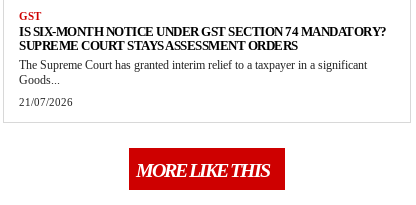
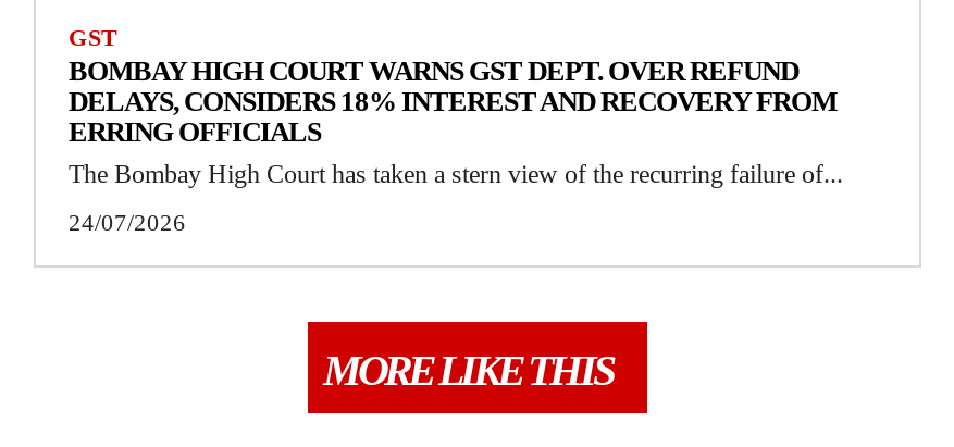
- IS SIX-MONTH NOTICE UNDER GST SECTION 74 MANDATORY?
- SUPREME COURT STAYS ASSESSMENT ORDERS
- The Supreme Court has granted interim relief to a taxpayer in a significant
- Goods...
+ BOMBAY HIGH COURT WARNS GST DEPT. OVER REFUND
+ DELAYS, CONSIDERS 18% INTEREST AND RECOVERY FROM
+ ERRING OFFICIALS
+ The Bombay High Court has taken a stern view of the recurring failure of...

- 21/07/2026
+ 24/07/2026
